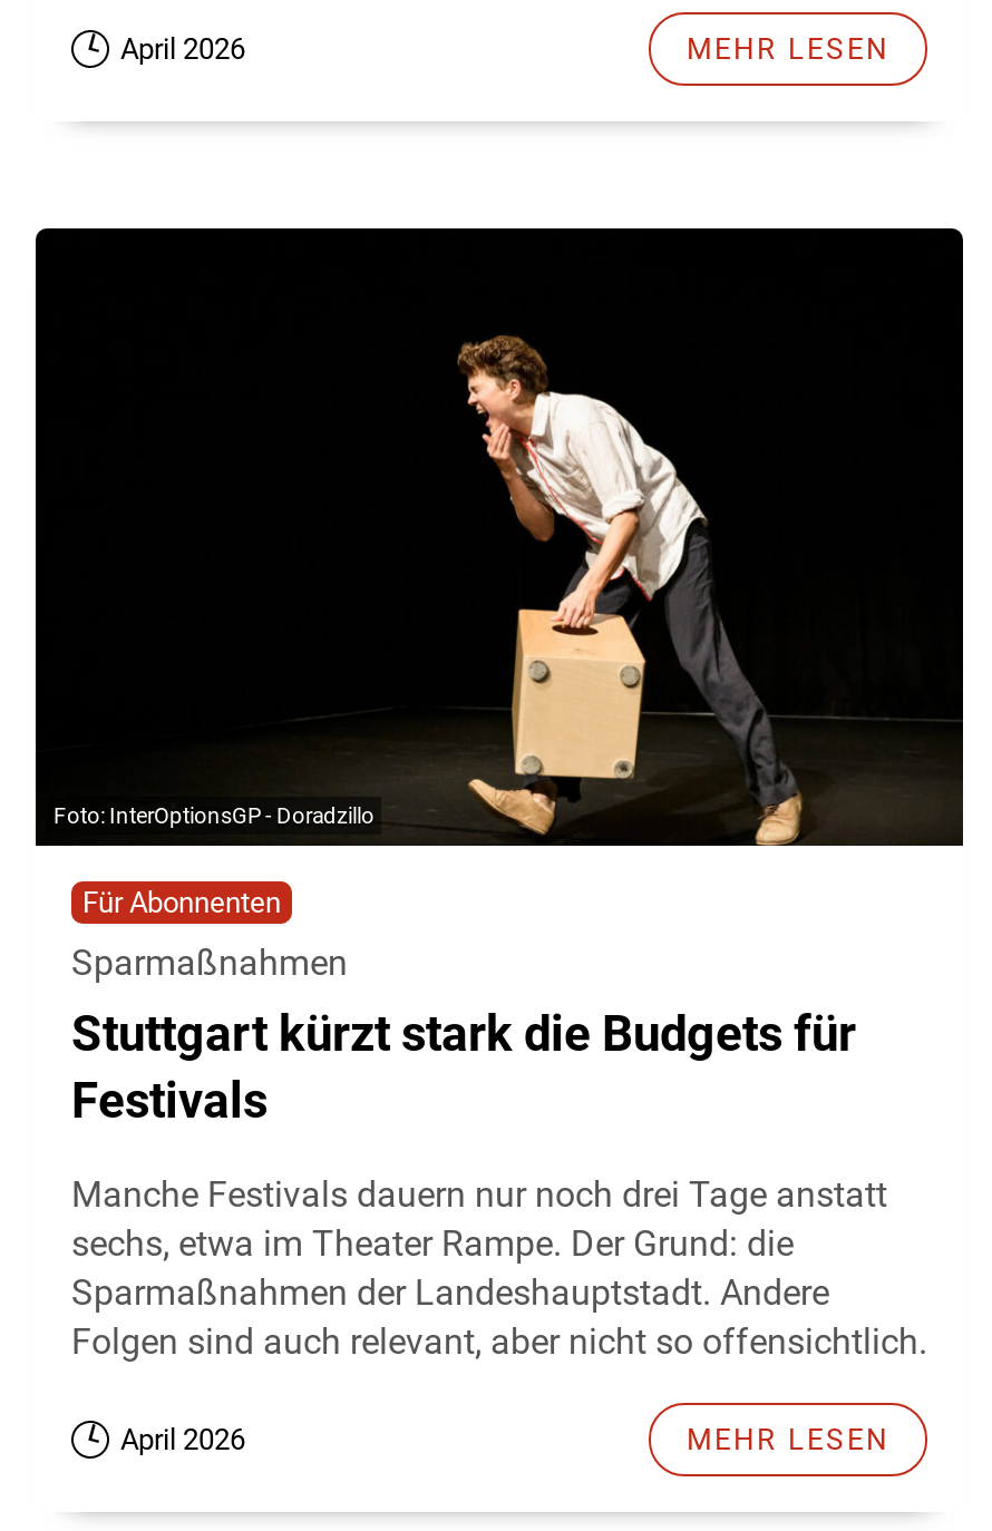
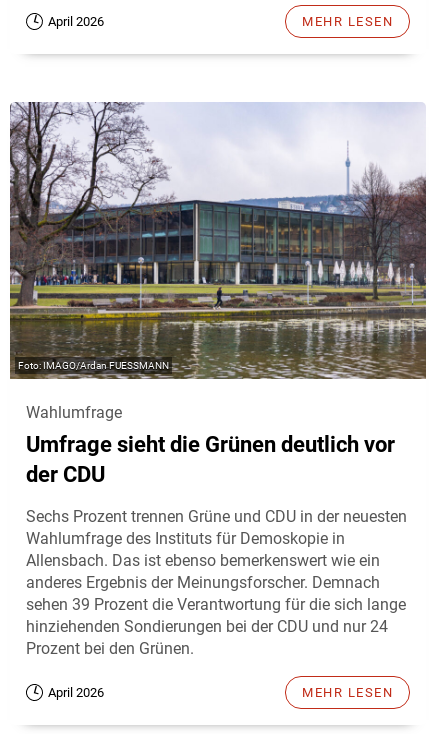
- [image]
- InterOptionsGP - Doradzillo
- Für Abonnenten
- Sparmaßnahmen
- Stuttgart kürzt stark die Budgets für
- Festivals
- Manche Festivals dauern nur noch drei Tage anstatt
- sechs, etwa im Theater Rampe. Der Grund: die
- Sparmaßnahmen der Landeshauptstadt. Andere
- Folgen sind auch relevant, aber nicht so offensichtlich.
+ [image]
+ IMAGO/Ardan FUESSMANN
+ Wahlumfrage
+ Umfrage sieht die Grünen deutlich vor
+ der CDU
+ Sechs Prozent trennen Grüne und CDU in der neuesten
+ Wahlumfrage des Instituts für Demoskopie in
+ Allensbach. Das ist ebenso bemerkenswert wie ein
+ anderes Ergebnis der Meinungsforscher. Demnach
+ sehen 39 Prozent die Verantwortung für die sich lange
+ hinziehenden Sondierungen bei der CDU und nur 24
+ Prozent bei den Grünen.
